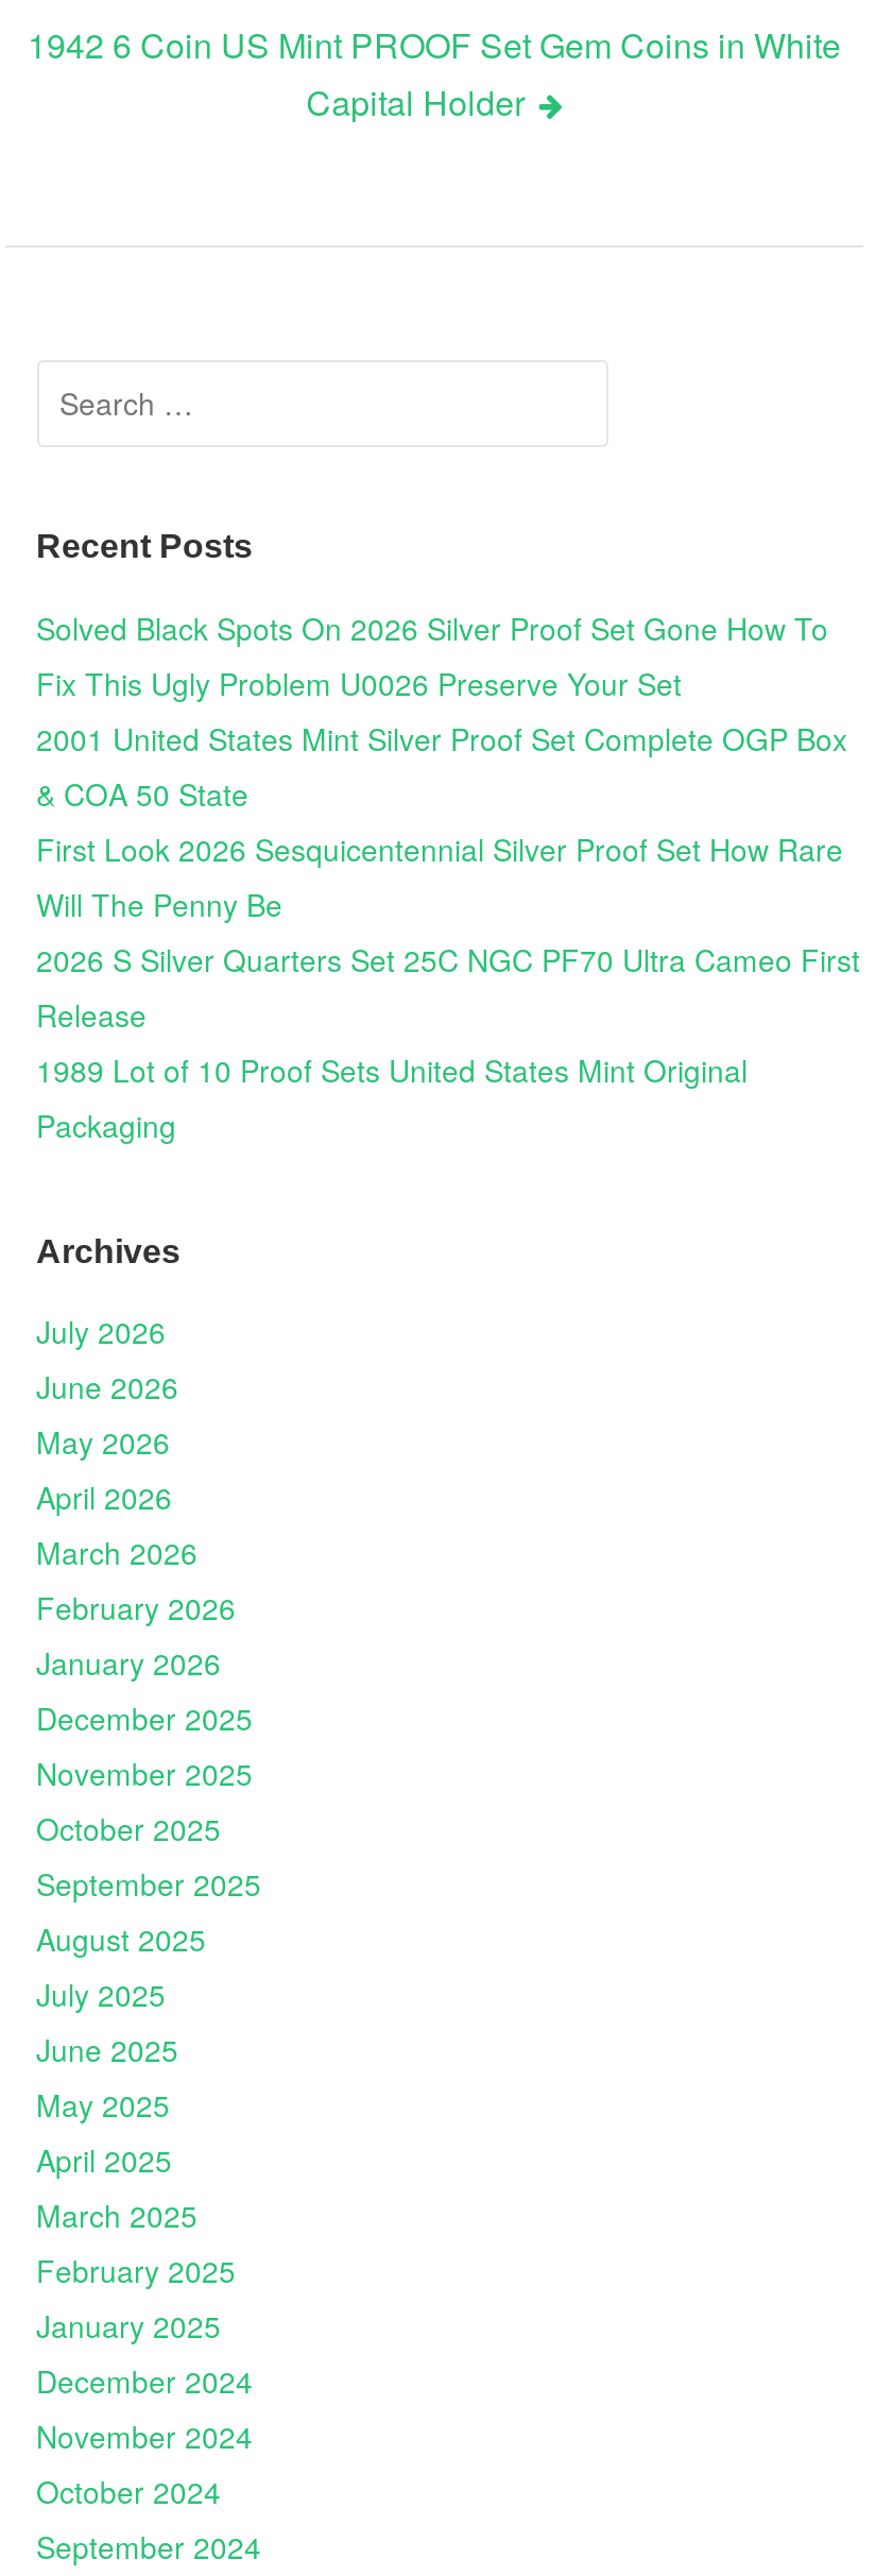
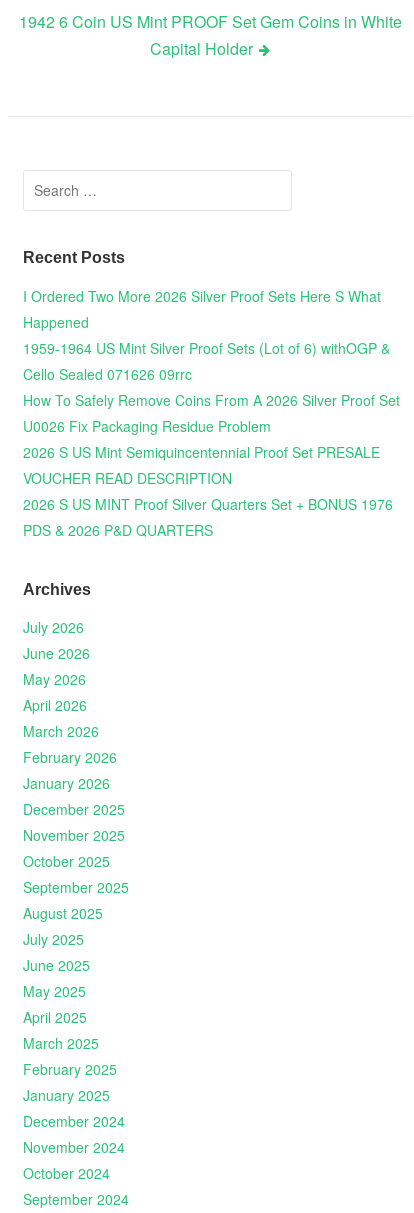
- Solved Black Spots On 2026 Silver Proof Set Gone How To
- Fix This Ugly Problem U0026 Preserve Your Set
- 2001 United States Mint Silver Proof Set Complete OGP Box
- & COA 50 State
- First Look 2026 Sesquicentennial Silver Proof Set How Rare
- Will The Penny Be
- 2026 S Silver Quarters Set 25C NGC PF70 Ultra Cameo First
- Release
- 1989 Lot of 10 Proof Sets United States Mint Original
- Packaging
+ I Ordered Two More 2026 Silver Proof Sets Here S What
+ Happened
+ 1959-1964 US Mint Silver Proof Sets (Lot of 6) withOGP &
+ Cello Sealed 071626 09rrc
+ How To Safely Remove Coins From A 2026 Silver Proof Set
+ U0026 Fix Packaging Residue Problem
+ 2026 S US Mint Semiquincentennial Proof Set PRESALE
+ VOUCHER READ DESCRIPTION
+ 2026 S US MINT Proof Silver Quarters Set + BONUS 1976
+ PDS & 2026 P&D QUARTERS
